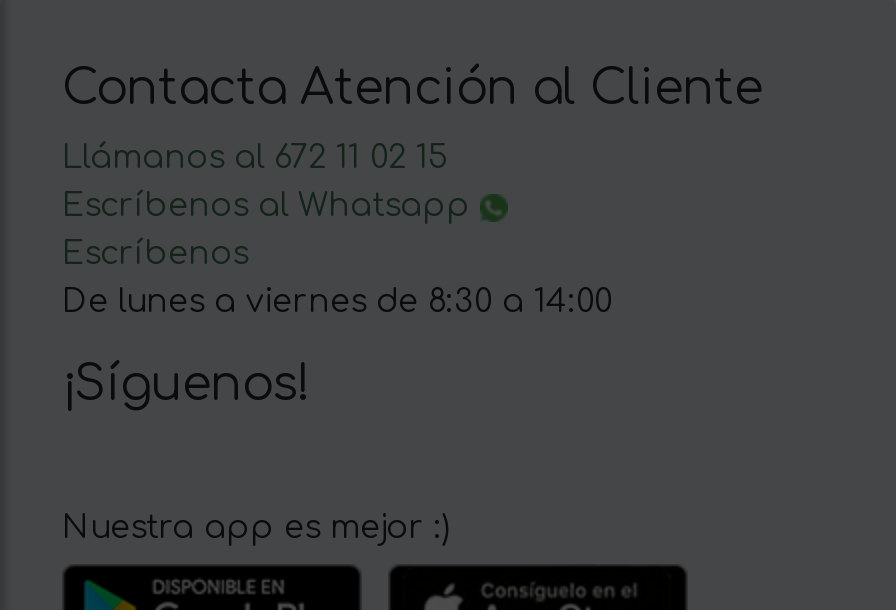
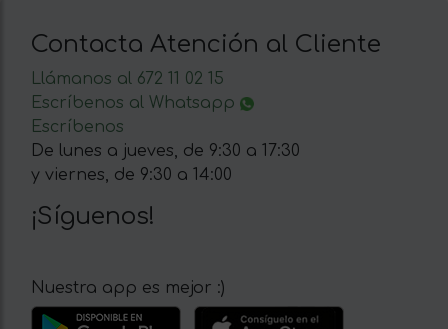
- De lunes a viernes de 8:30 a 14:00
+ De lunes a jueves, de 9:30 a 17:30
+ y viernes, de 9:30 a 14:00
